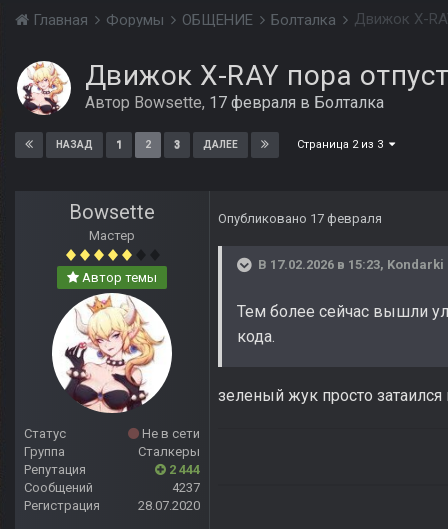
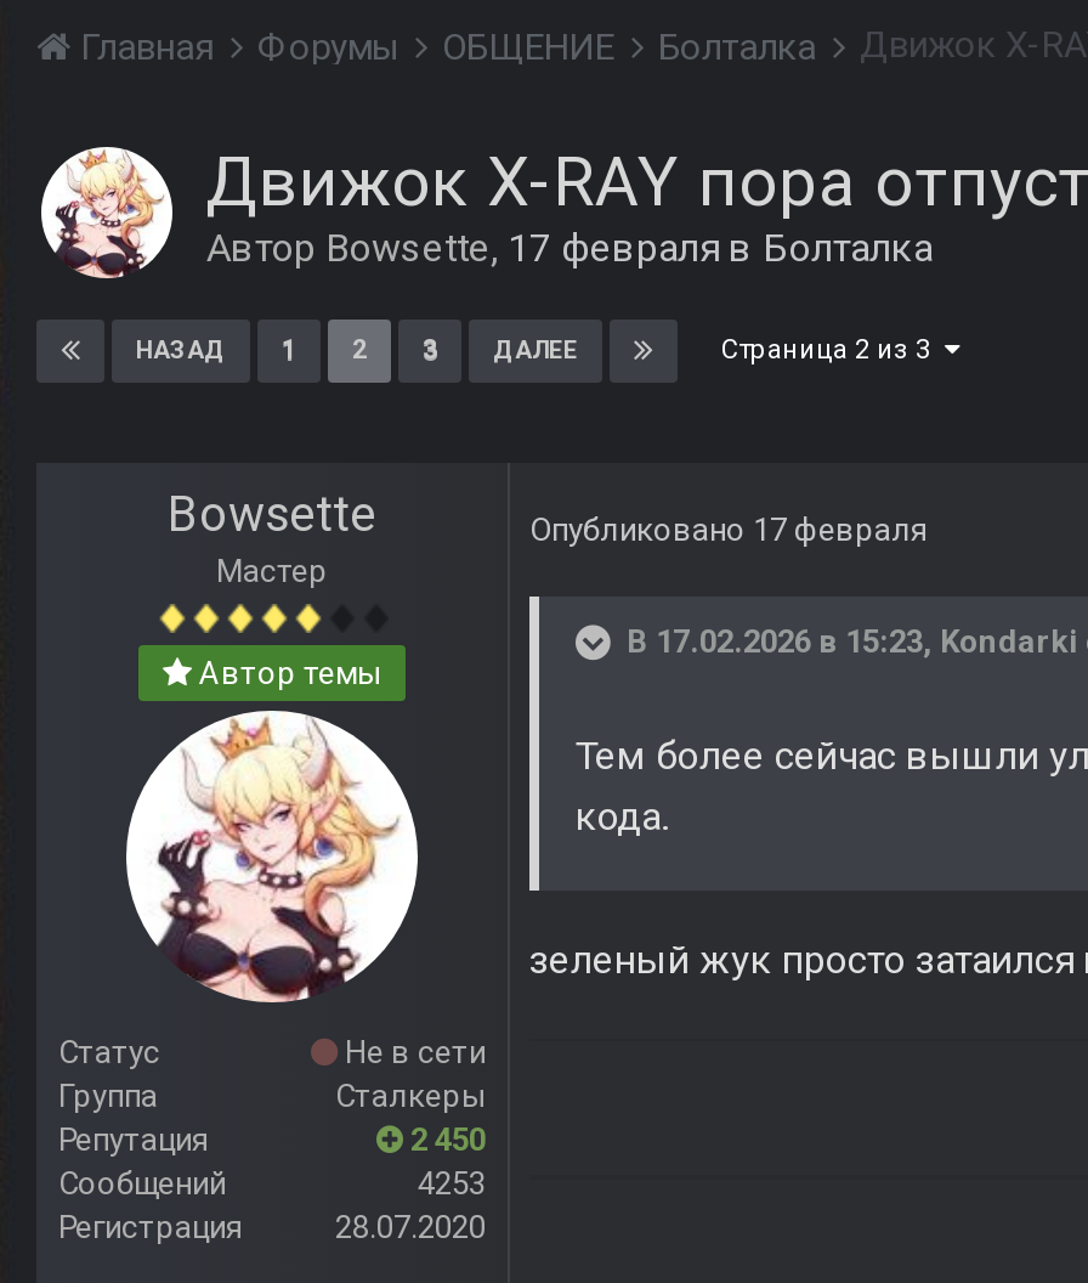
- 2 444
+ 2 450

- 4237
+ 4253
